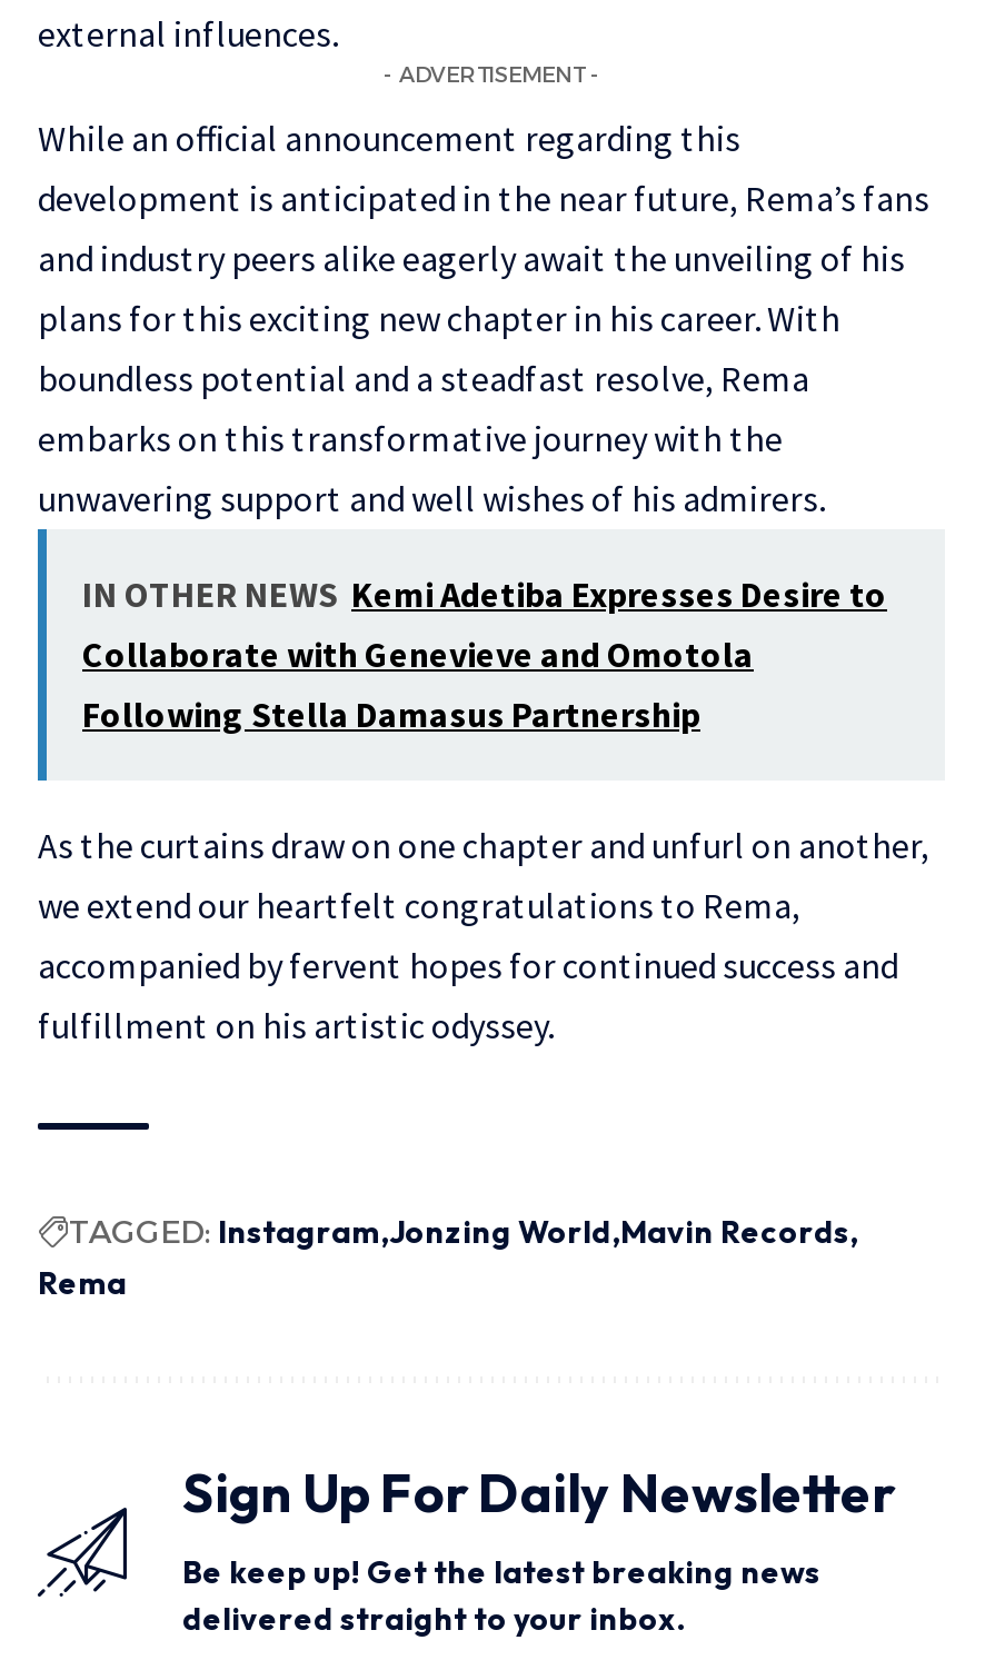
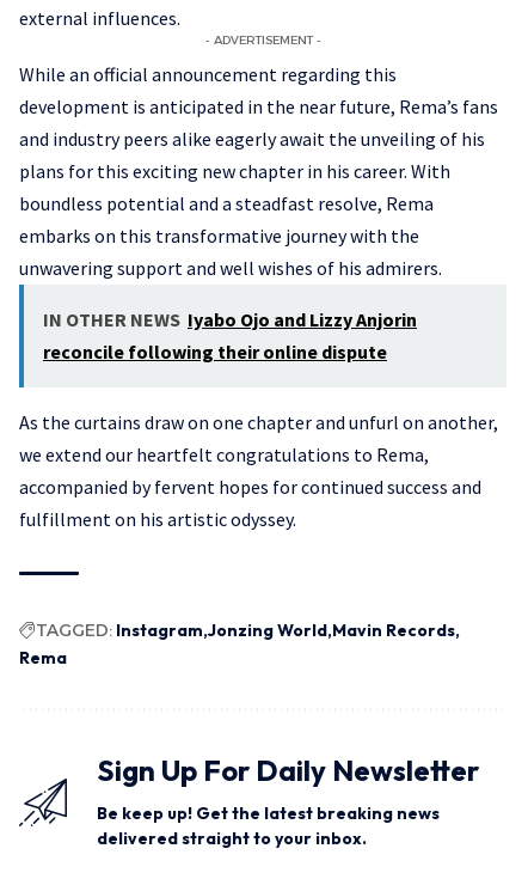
- IN OTHER NEWS Kemi Adetiba Expresses Desire to
- Collaborate with Genevieve and Omotola
- Following Stella Damasus Partnership
+ IN OTHER NEWS Iyabo Ojo and Lizzy Anjorin
+ reconcile following their online dispute
